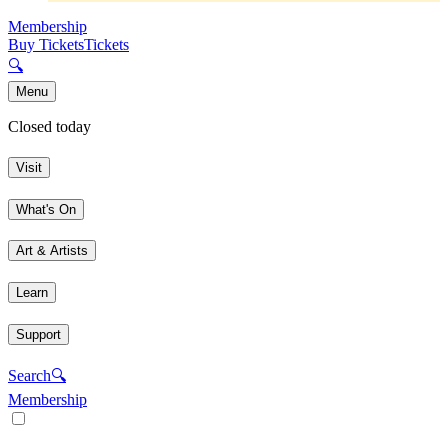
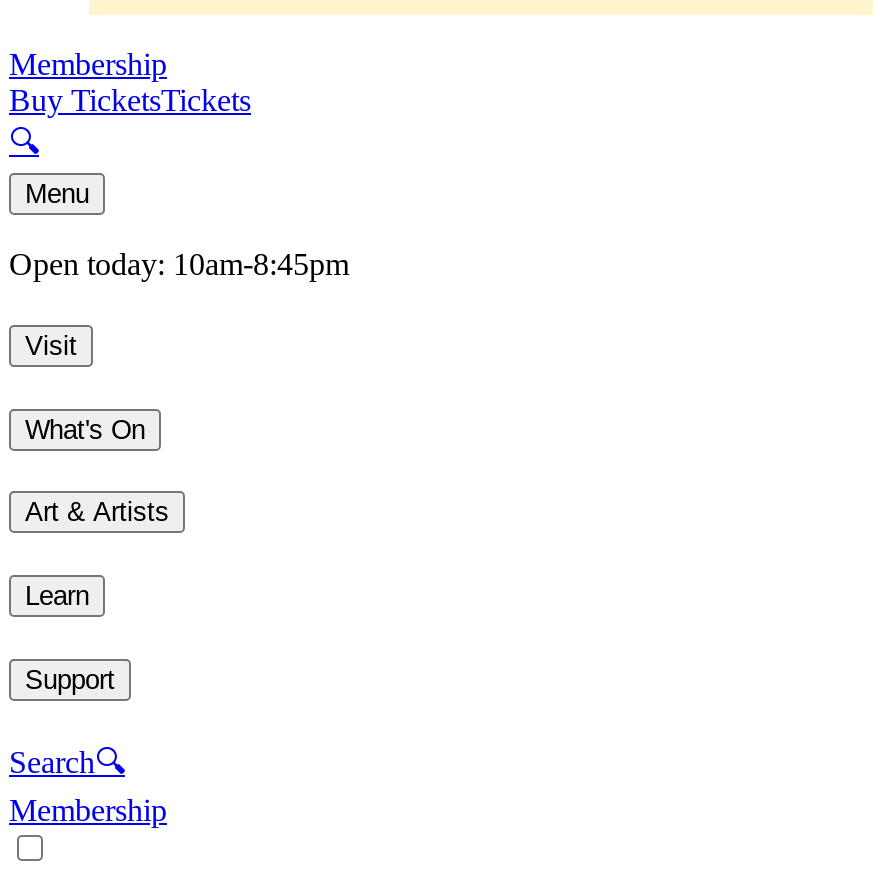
- Closed today
+ Open today: 10am-8:45pm
